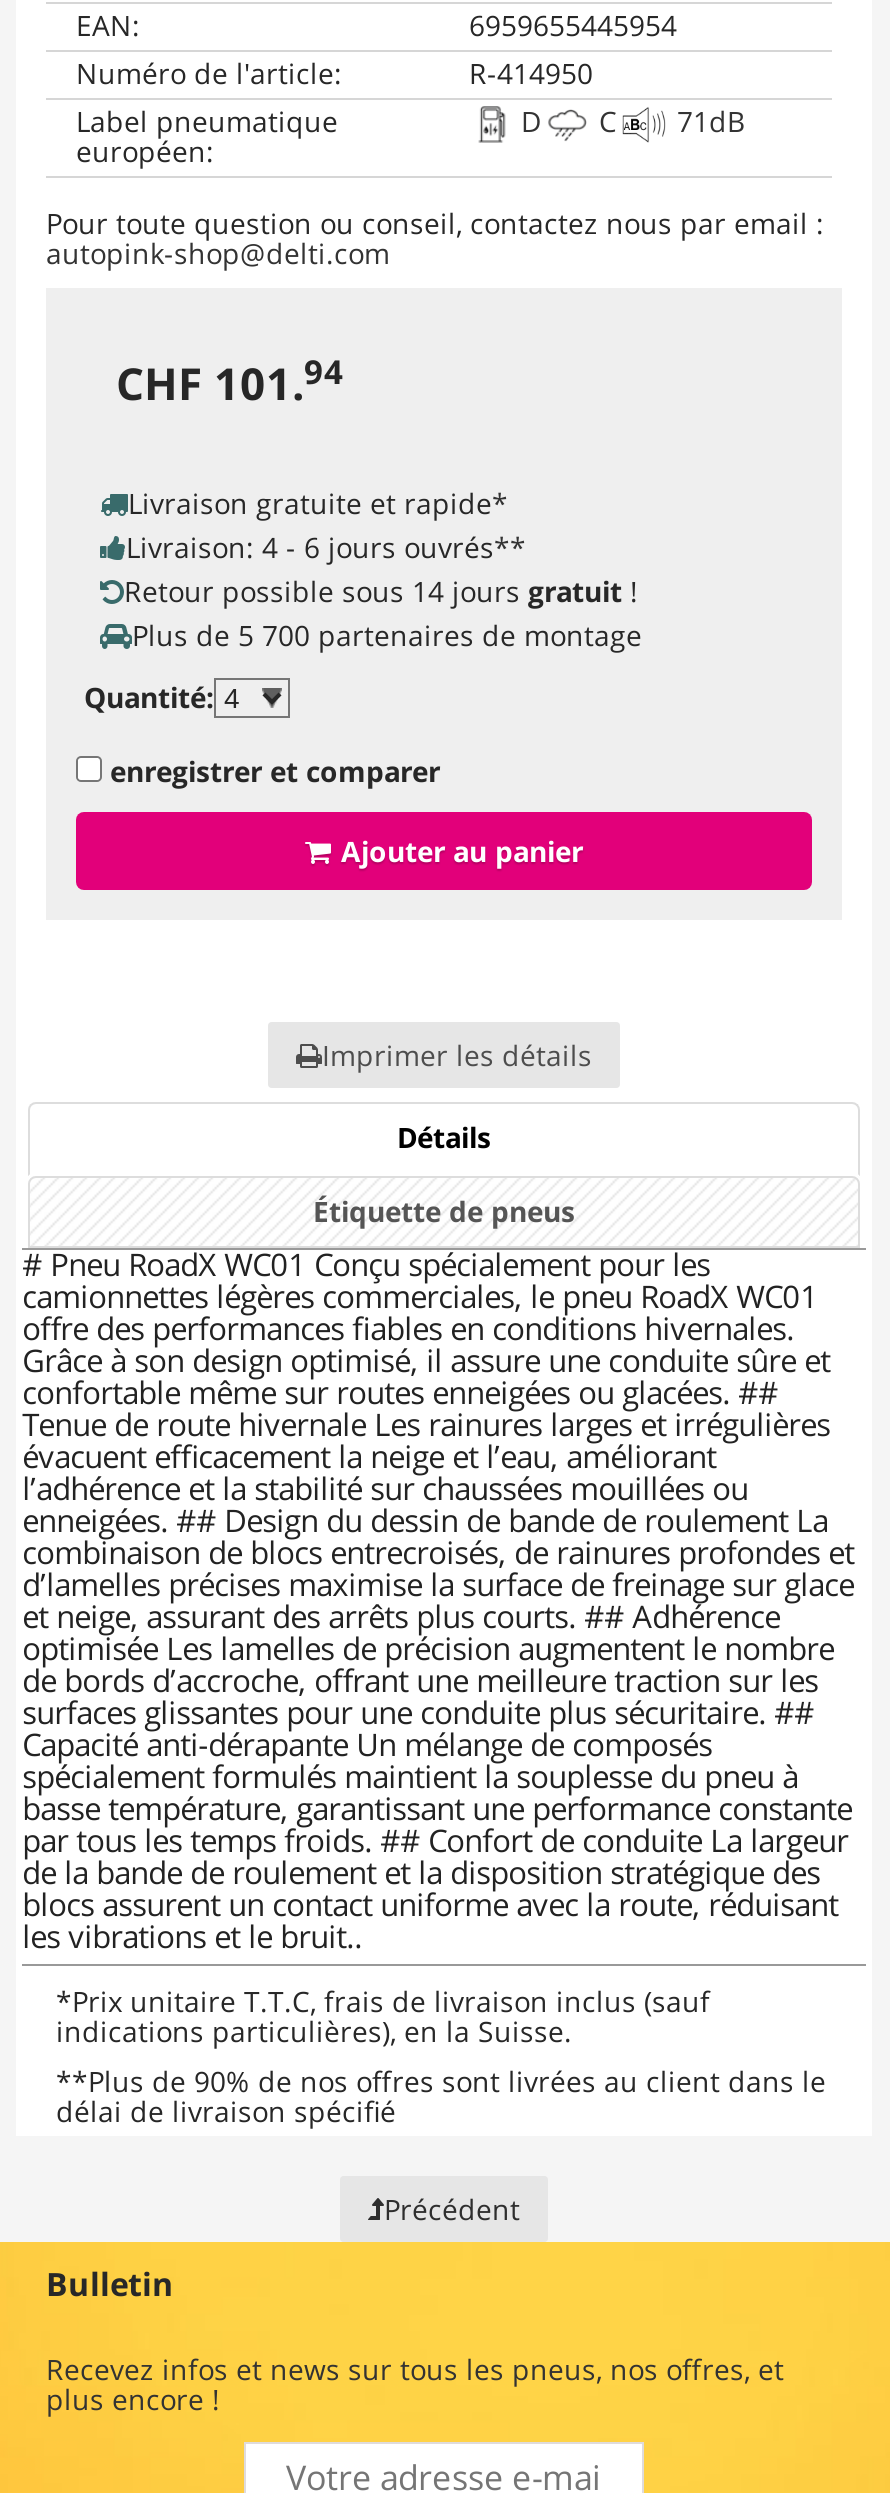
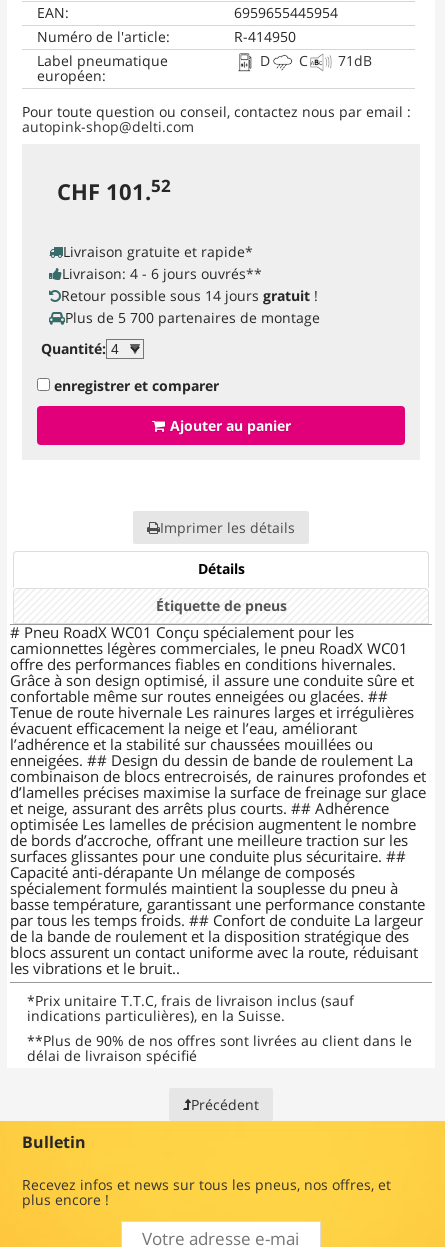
- CHF 101.94
+ CHF 101.52
